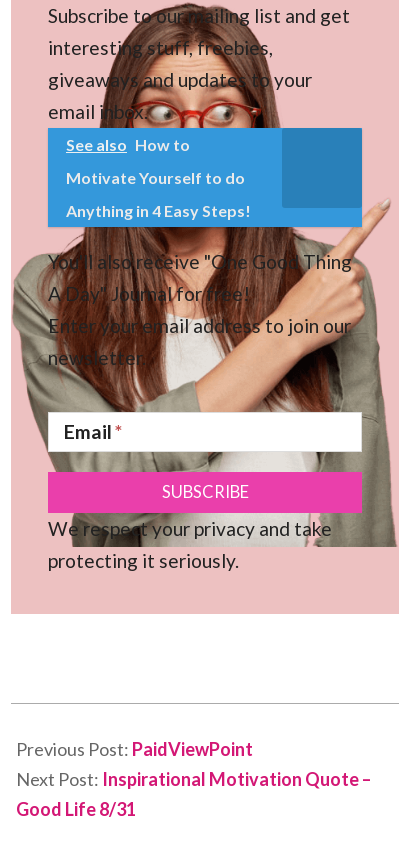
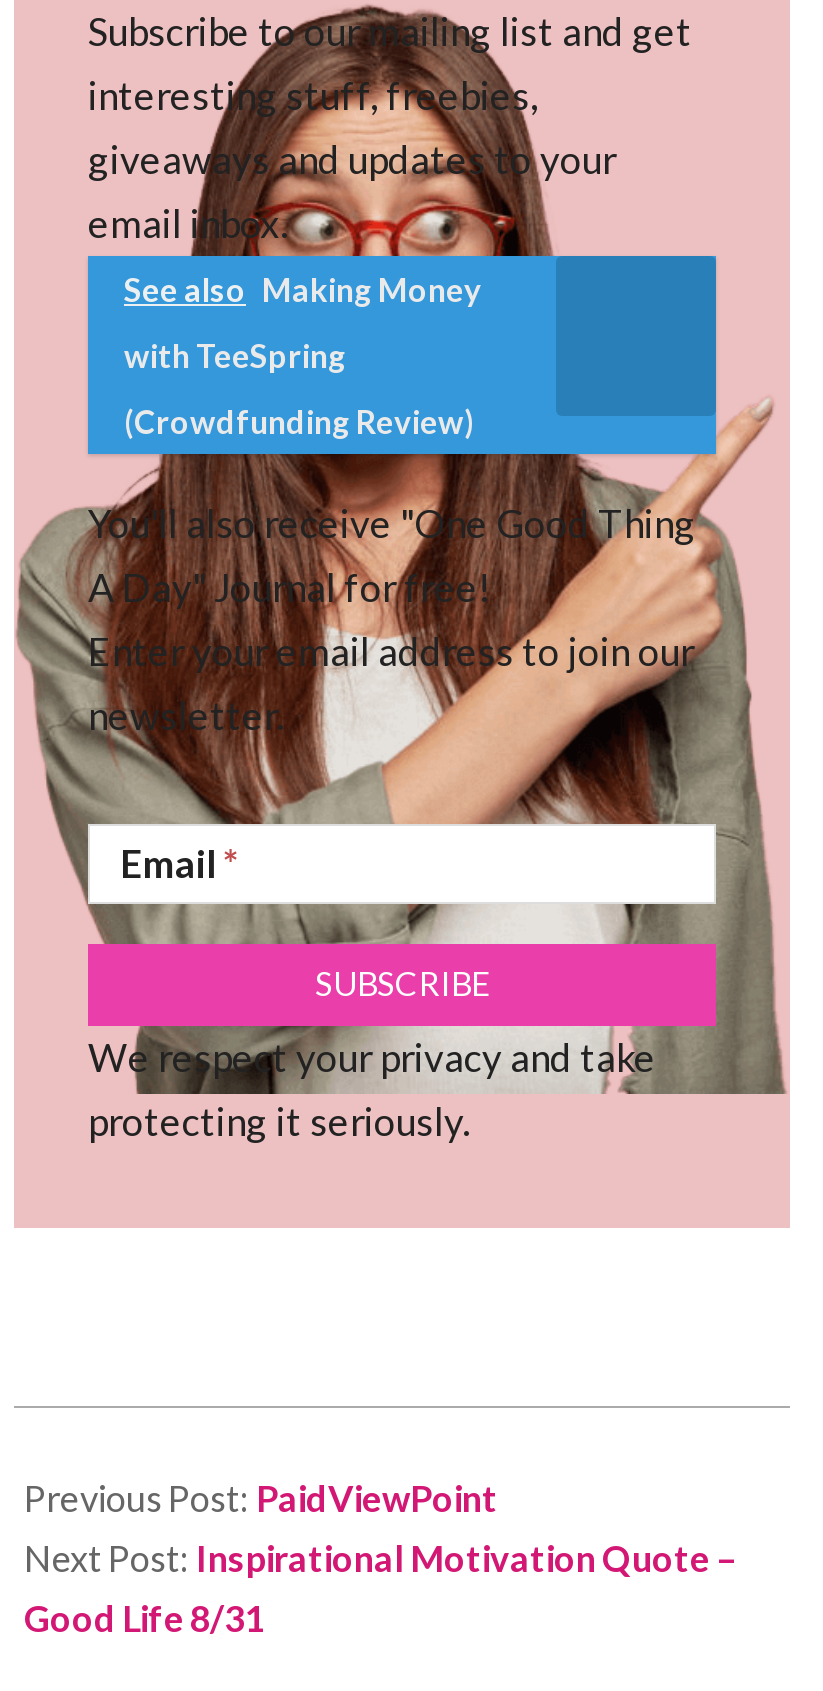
- See also How to
+ See also Making Money

- Motivate Yourself to do
+ with TeeSpring

- Anything in 4 Easy Steps!
+ (Crowdfunding Review)
